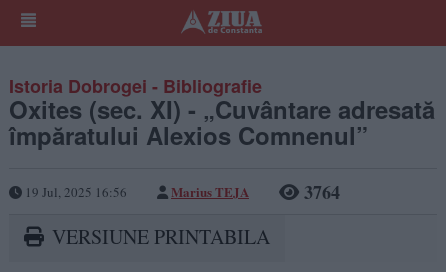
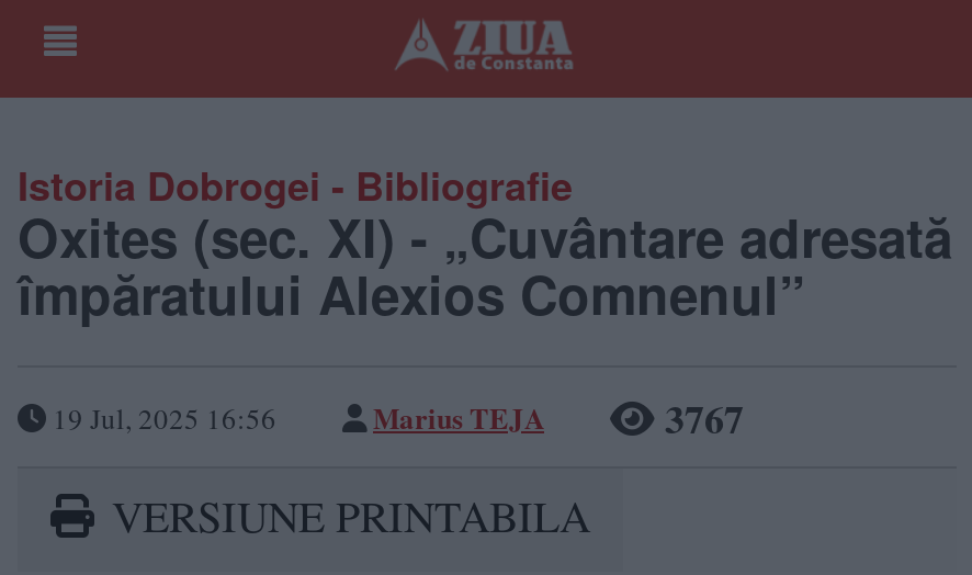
- 3764
+ 3767
